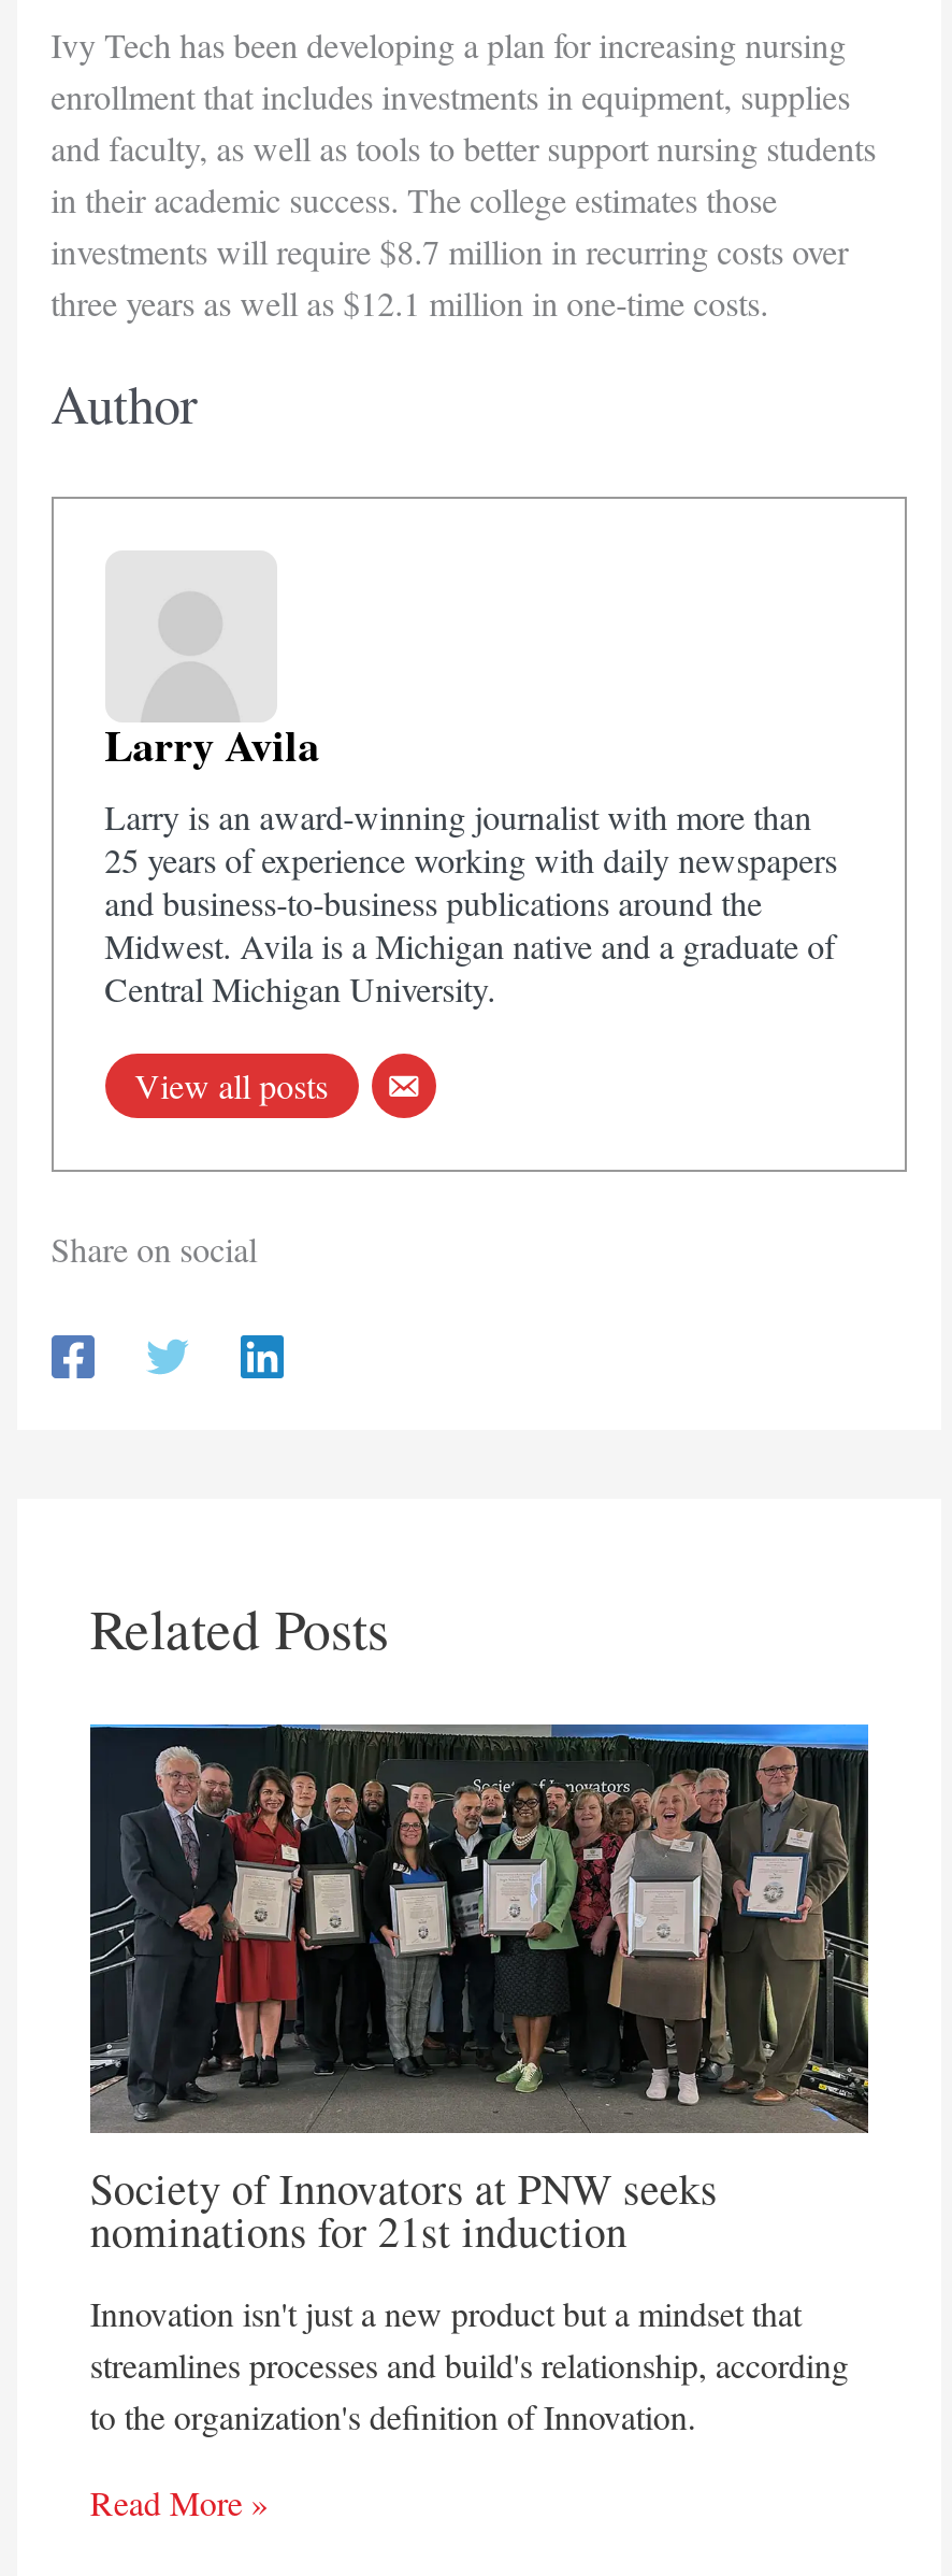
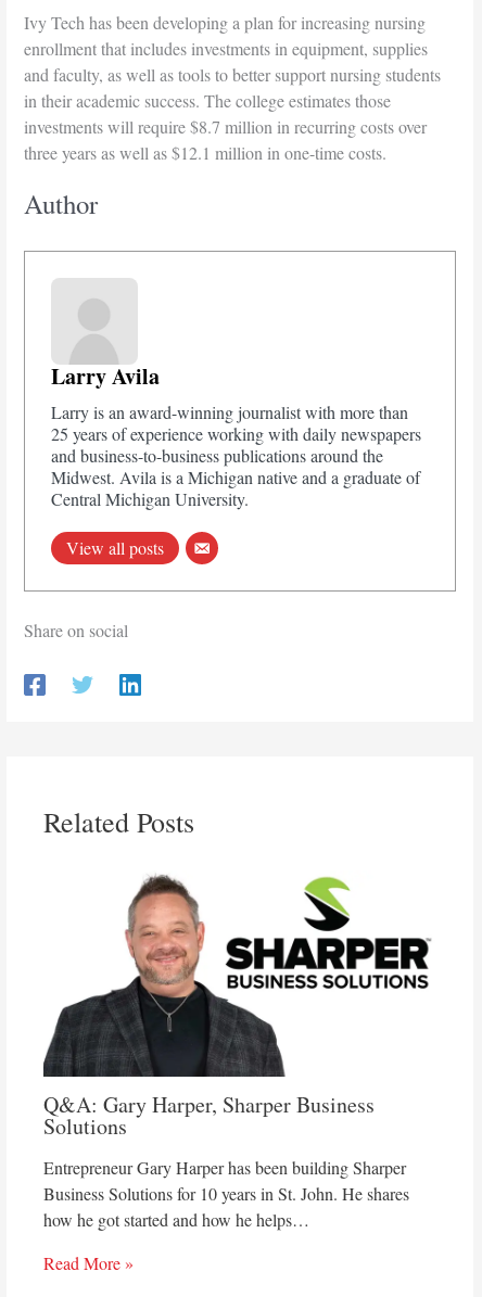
- [image]
- Society of Innovators at PNW seeks
- nominations for 21st induction
+ [image]
+ Q&A: Gary Harper, Sharper Business
+ Solutions

- Innovation isn't just a new product but a mindset that
- streamlines processes and build's relationship, according
- to the organization's definition of Innovation.
+ Entrepreneur Gary Harper has been building Sharper
+ Business Solutions for 10 years in St. John. He shares
+ how he got started and how he helps…
